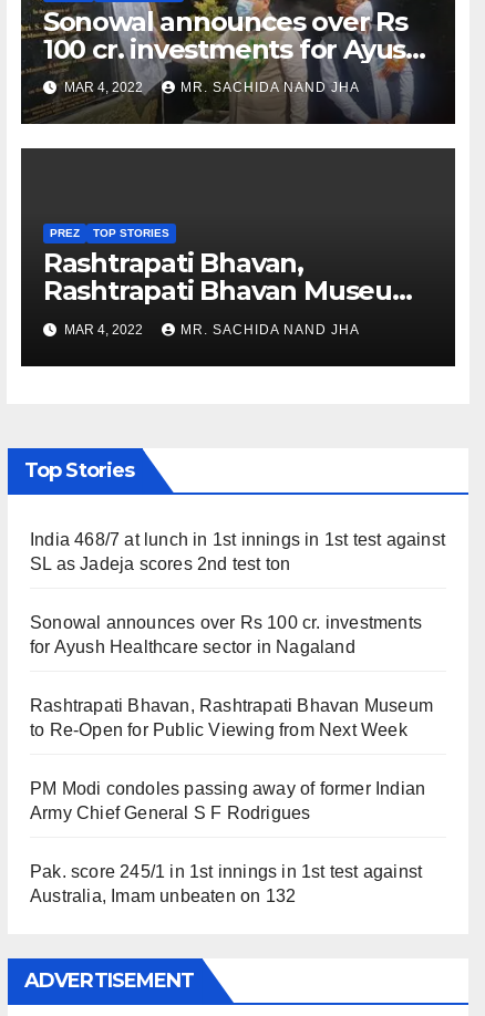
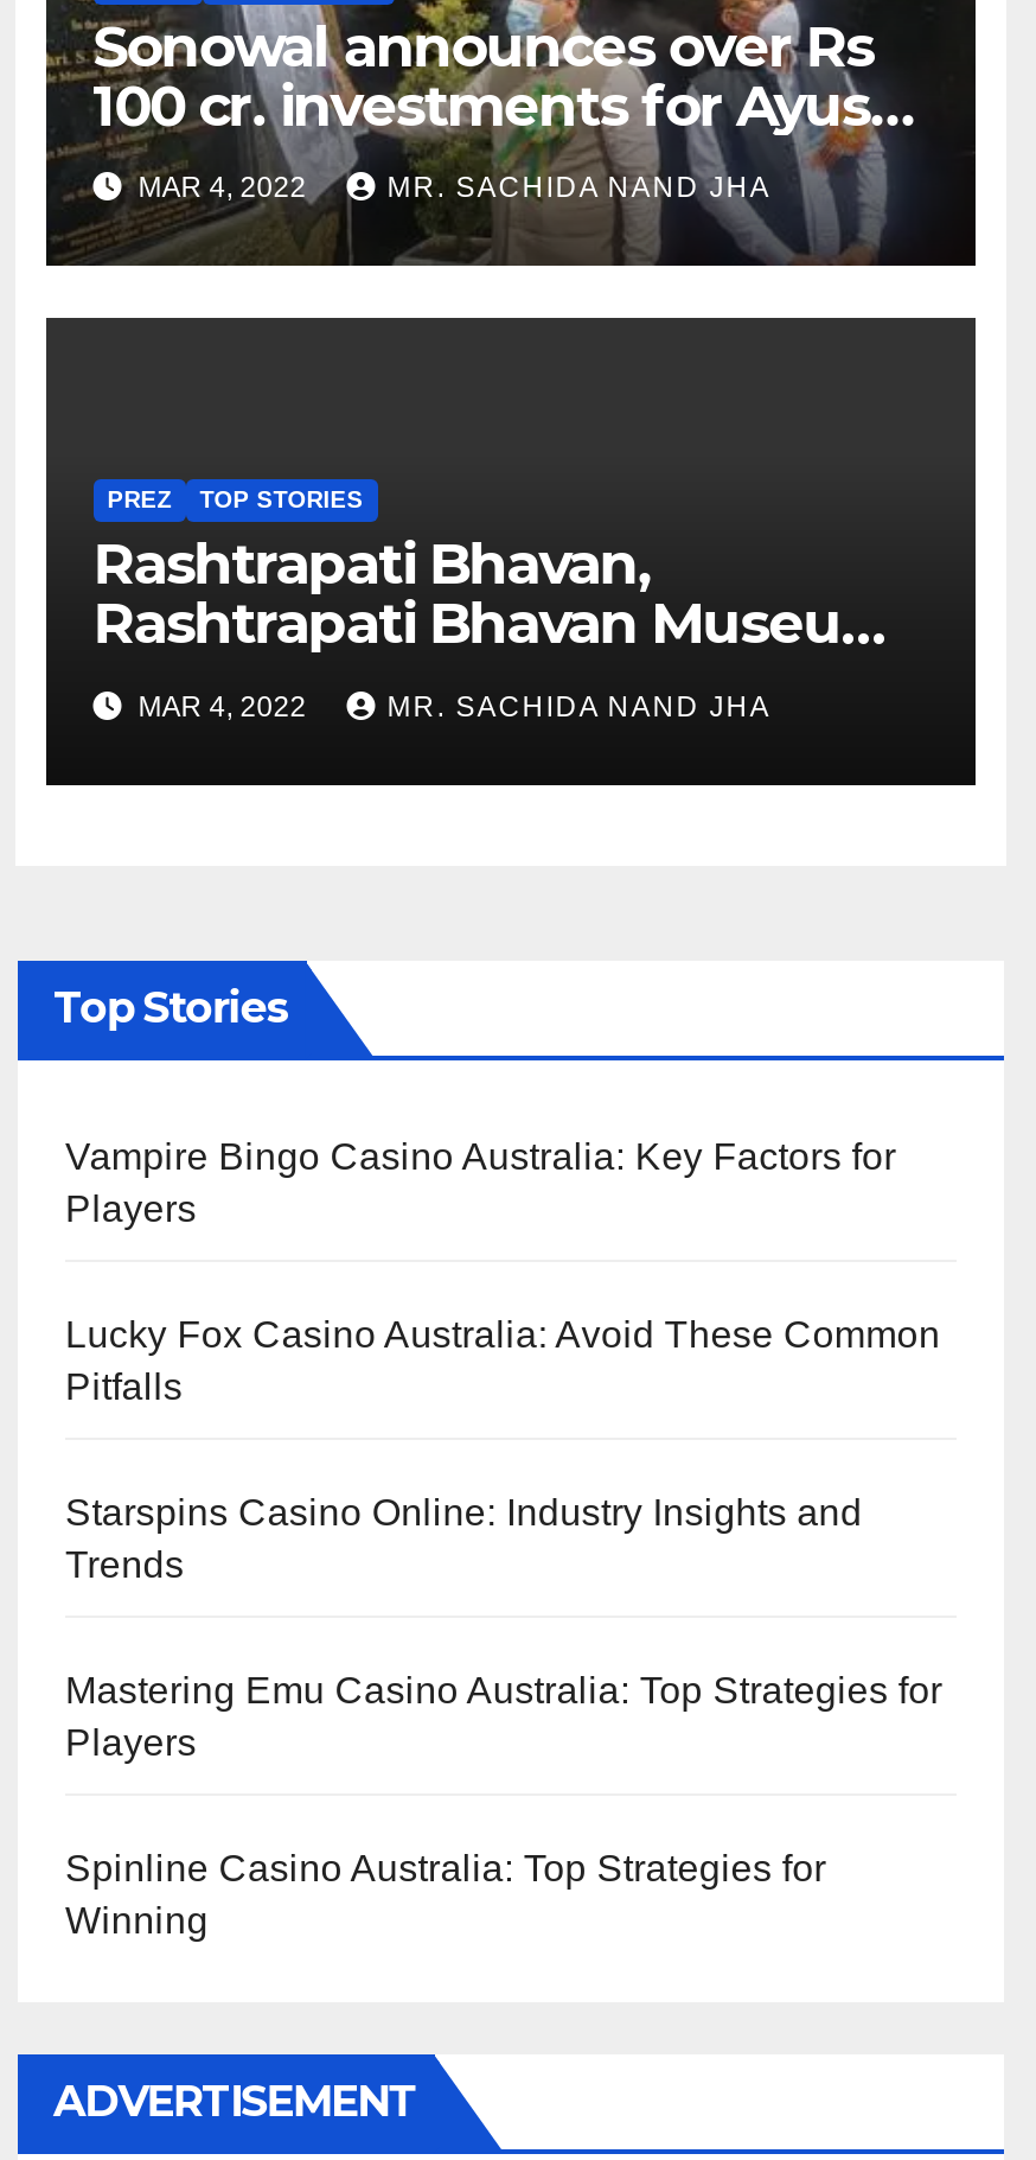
- India 468/7 at lunch in 1st innings in 1st test against
- SL as Jadeja scores 2nd test ton
+ Vampire Bingo Casino Australia: Key Factors for
+ Players

- Sonowal announces over Rs 100 cr. investments
- for Ayush Healthcare sector in Nagaland
+ Lucky Fox Casino Australia: Avoid These Common
+ Pitfalls

- Rashtrapati Bhavan, Rashtrapati Bhavan Museum
- to Re-Open for Public Viewing from Next Week
+ Starspins Casino Online: Industry Insights and
+ Trends

- PM Modi condoles passing away of former Indian
- Army Chief General S F Rodrigues
+ Mastering Emu Casino Australia: Top Strategies for
+ Players

- Pak. score 245/1 in 1st innings in 1st test against
- Australia, Imam unbeaten on 132
+ Spinline Casino Australia: Top Strategies for
+ Winning
